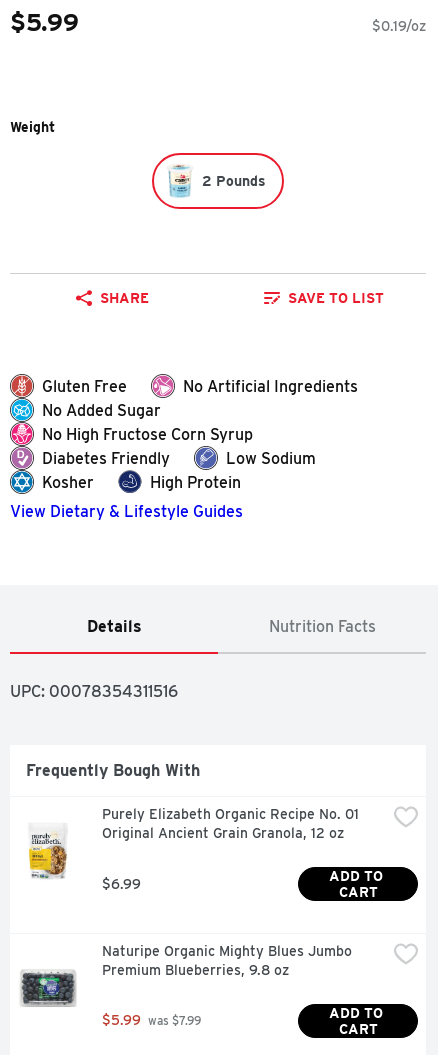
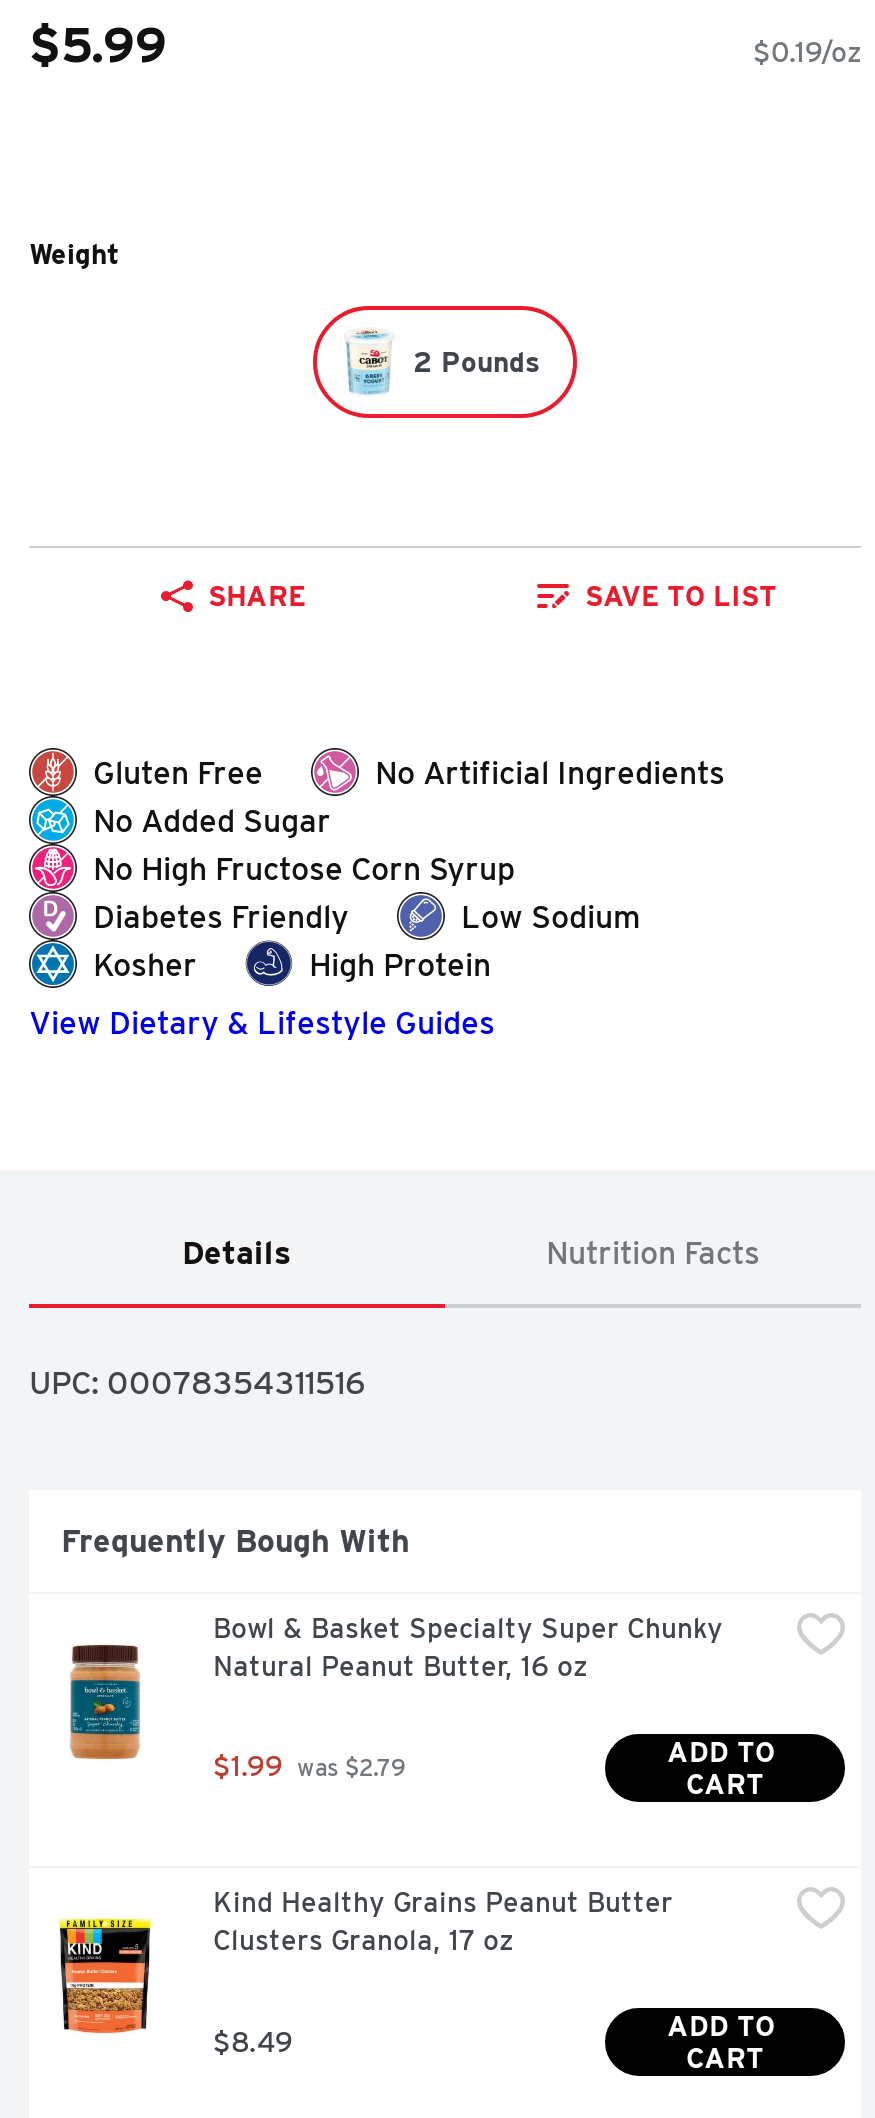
- [image]
- Purely Elizabeth Organic Recipe No. 01
- Original Ancient Grain Granola, 12 oz
+ [image]
+ Bowl & Basket Specialty Super Chunky
+ Natural Peanut Butter, 16 oz

- $6.99
+ $1.99 was $2.79

- [image]
- Naturipe Organic Mighty Blues Jumbo
- Premium Blueberries, 9.8 oz
+ [image]
+ Kind Healthy Grains Peanut Butter
+ Clusters Granola, 17 oz

- $5.99 was $7.99
+ $8.49
